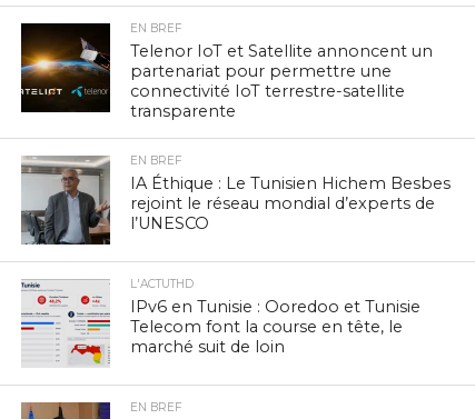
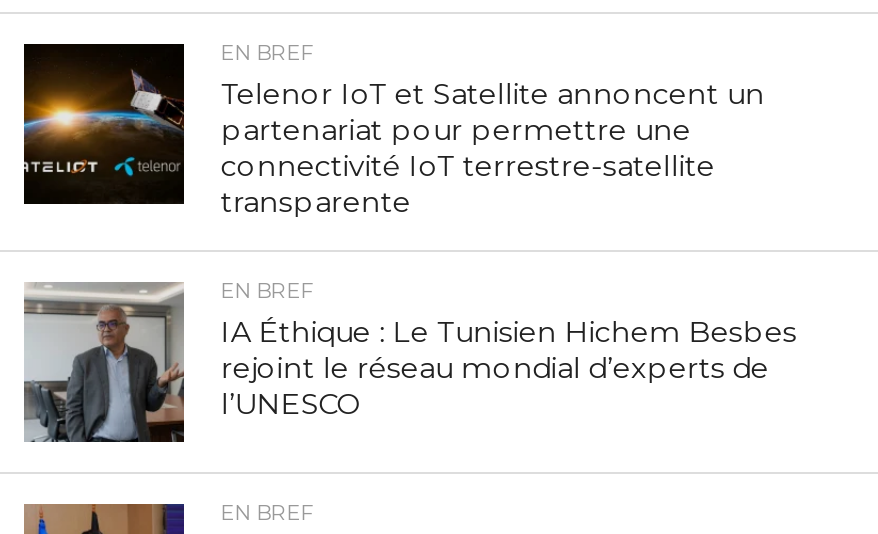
- [image]
- L'ACTUTHD
- IPv6 en Tunisie : Ooredoo et Tunisie
- Telecom font la course en tête, le
- marché suit de loin
